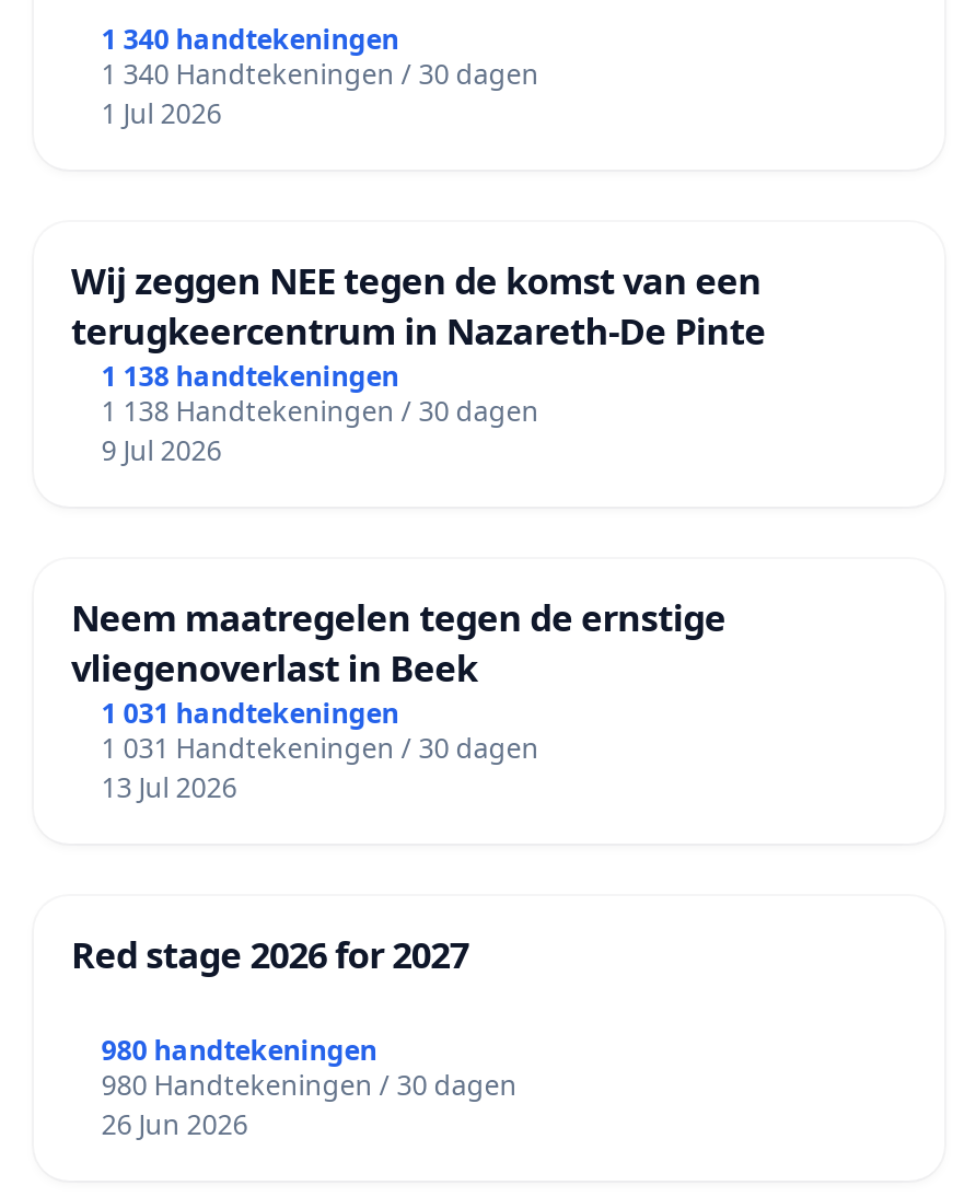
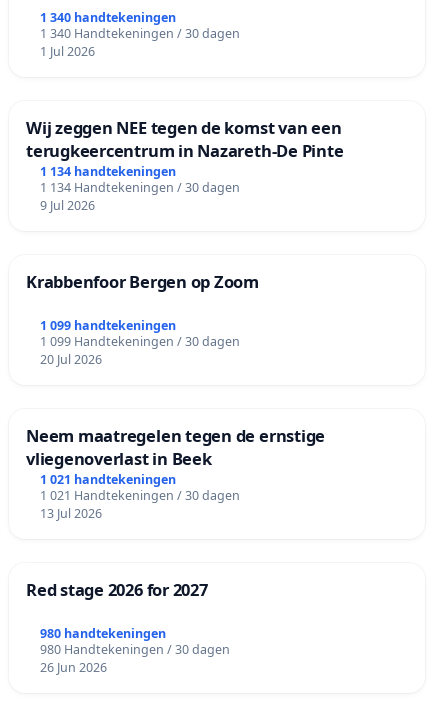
- 1 138 handtekeningen
+ 1 134 handtekeningen

- 1 138 Handtekeningen / 30 dagen
+ 1 134 Handtekeningen / 30 dagen

+ Krabbenfoor Bergen op Zoom
+ 1 099 handtekeningen
+ 1 099 Handtekeningen / 30 dagen
+ 20 Jul 2026

- 1 031 handtekeningen
+ 1 021 handtekeningen

- 1 031 Handtekeningen / 30 dagen
+ 1 021 Handtekeningen / 30 dagen
